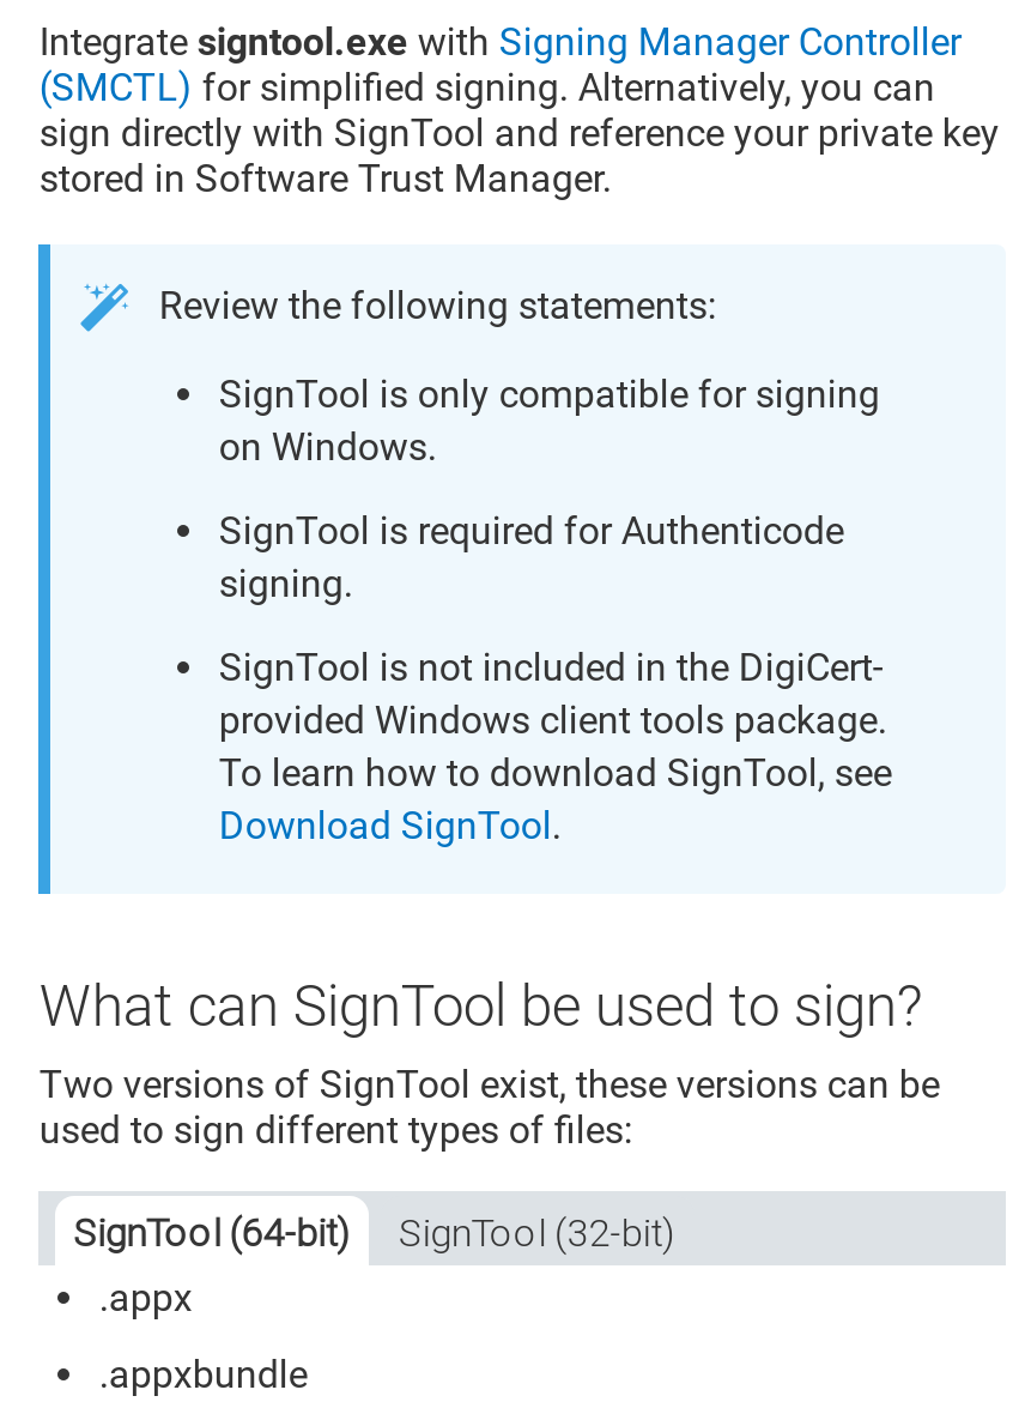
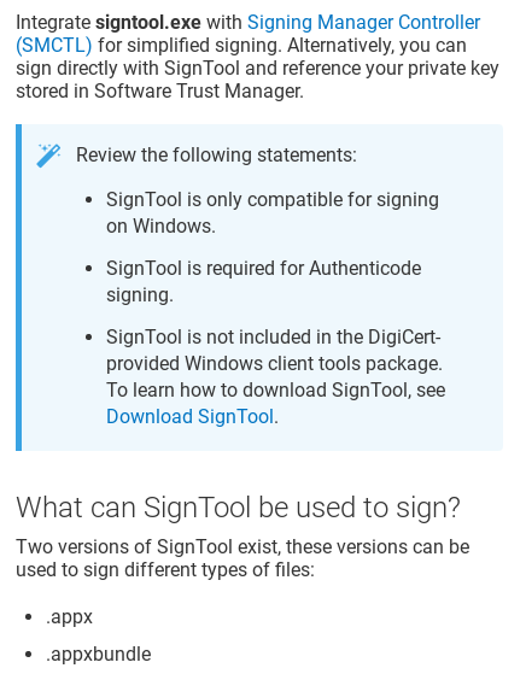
- SignTool (64-bit)
- SignTool (32-bit)
